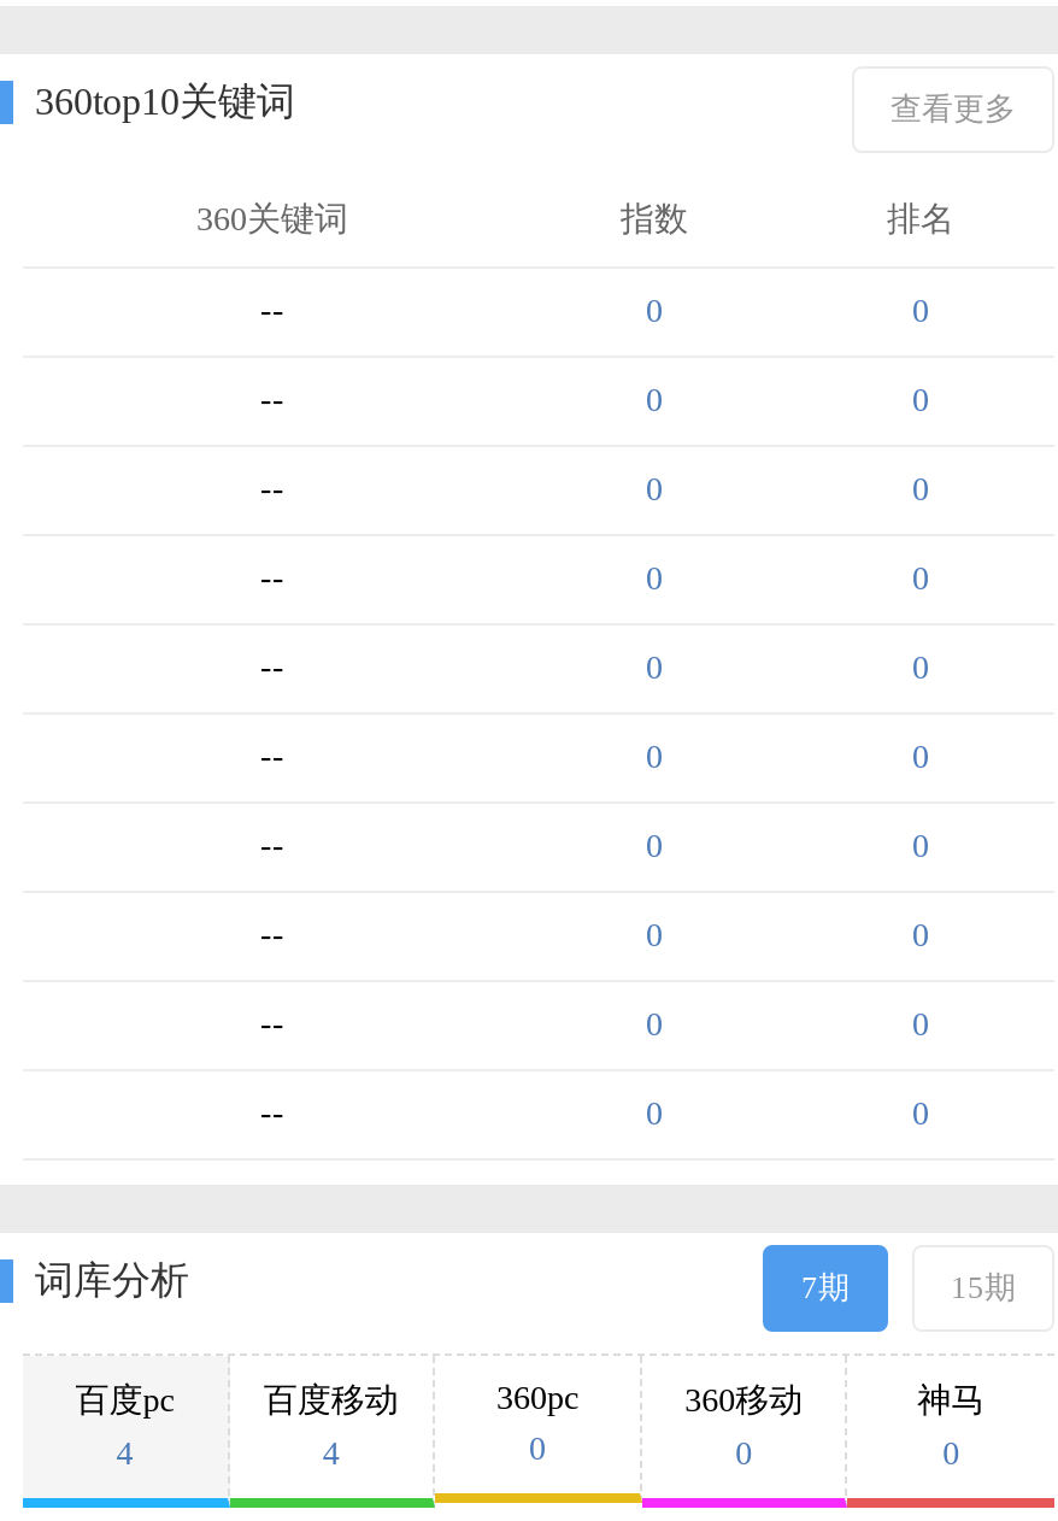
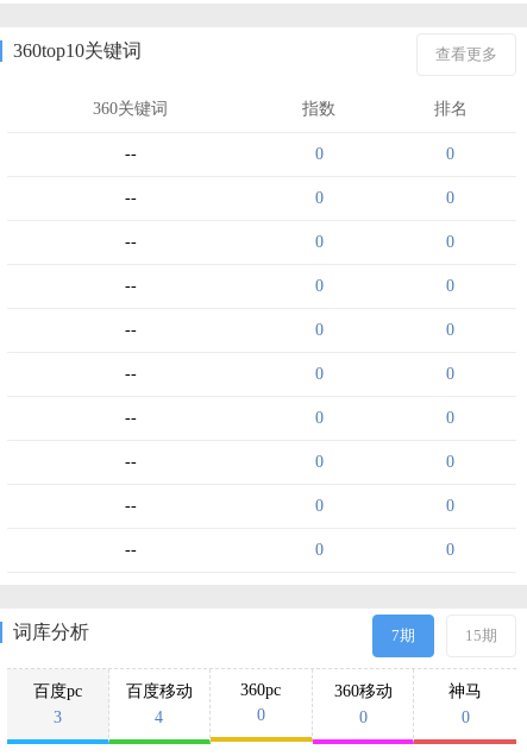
- 4
+ 3
